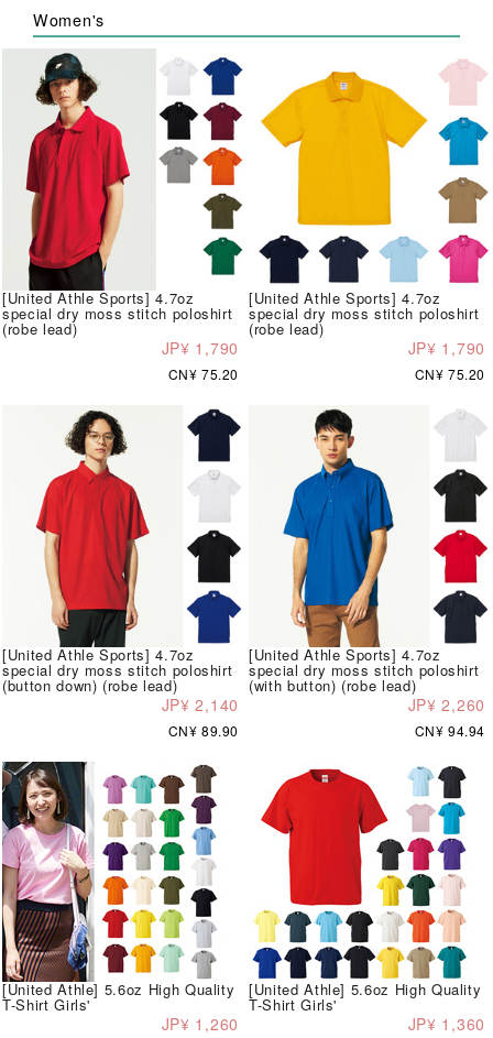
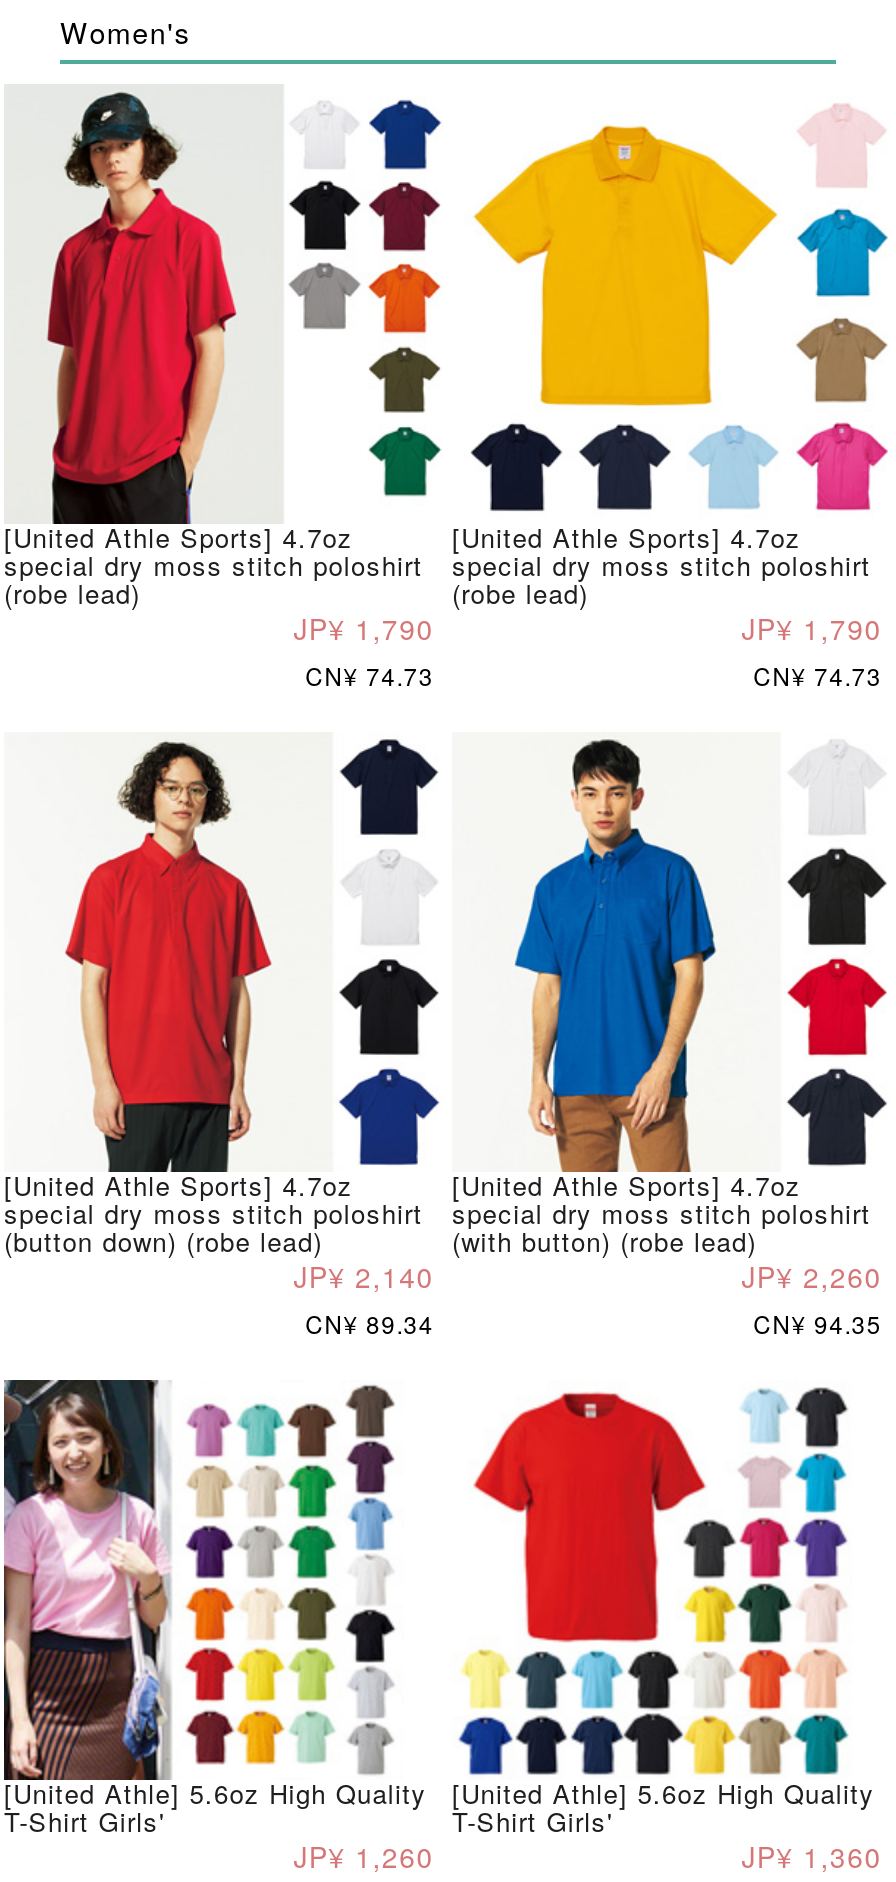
- CN¥ 75.20
+ CN¥ 74.73

- CN¥ 75.20
+ CN¥ 74.73

- CN¥ 89.90
+ CN¥ 89.34

- CN¥ 94.94
+ CN¥ 94.35
